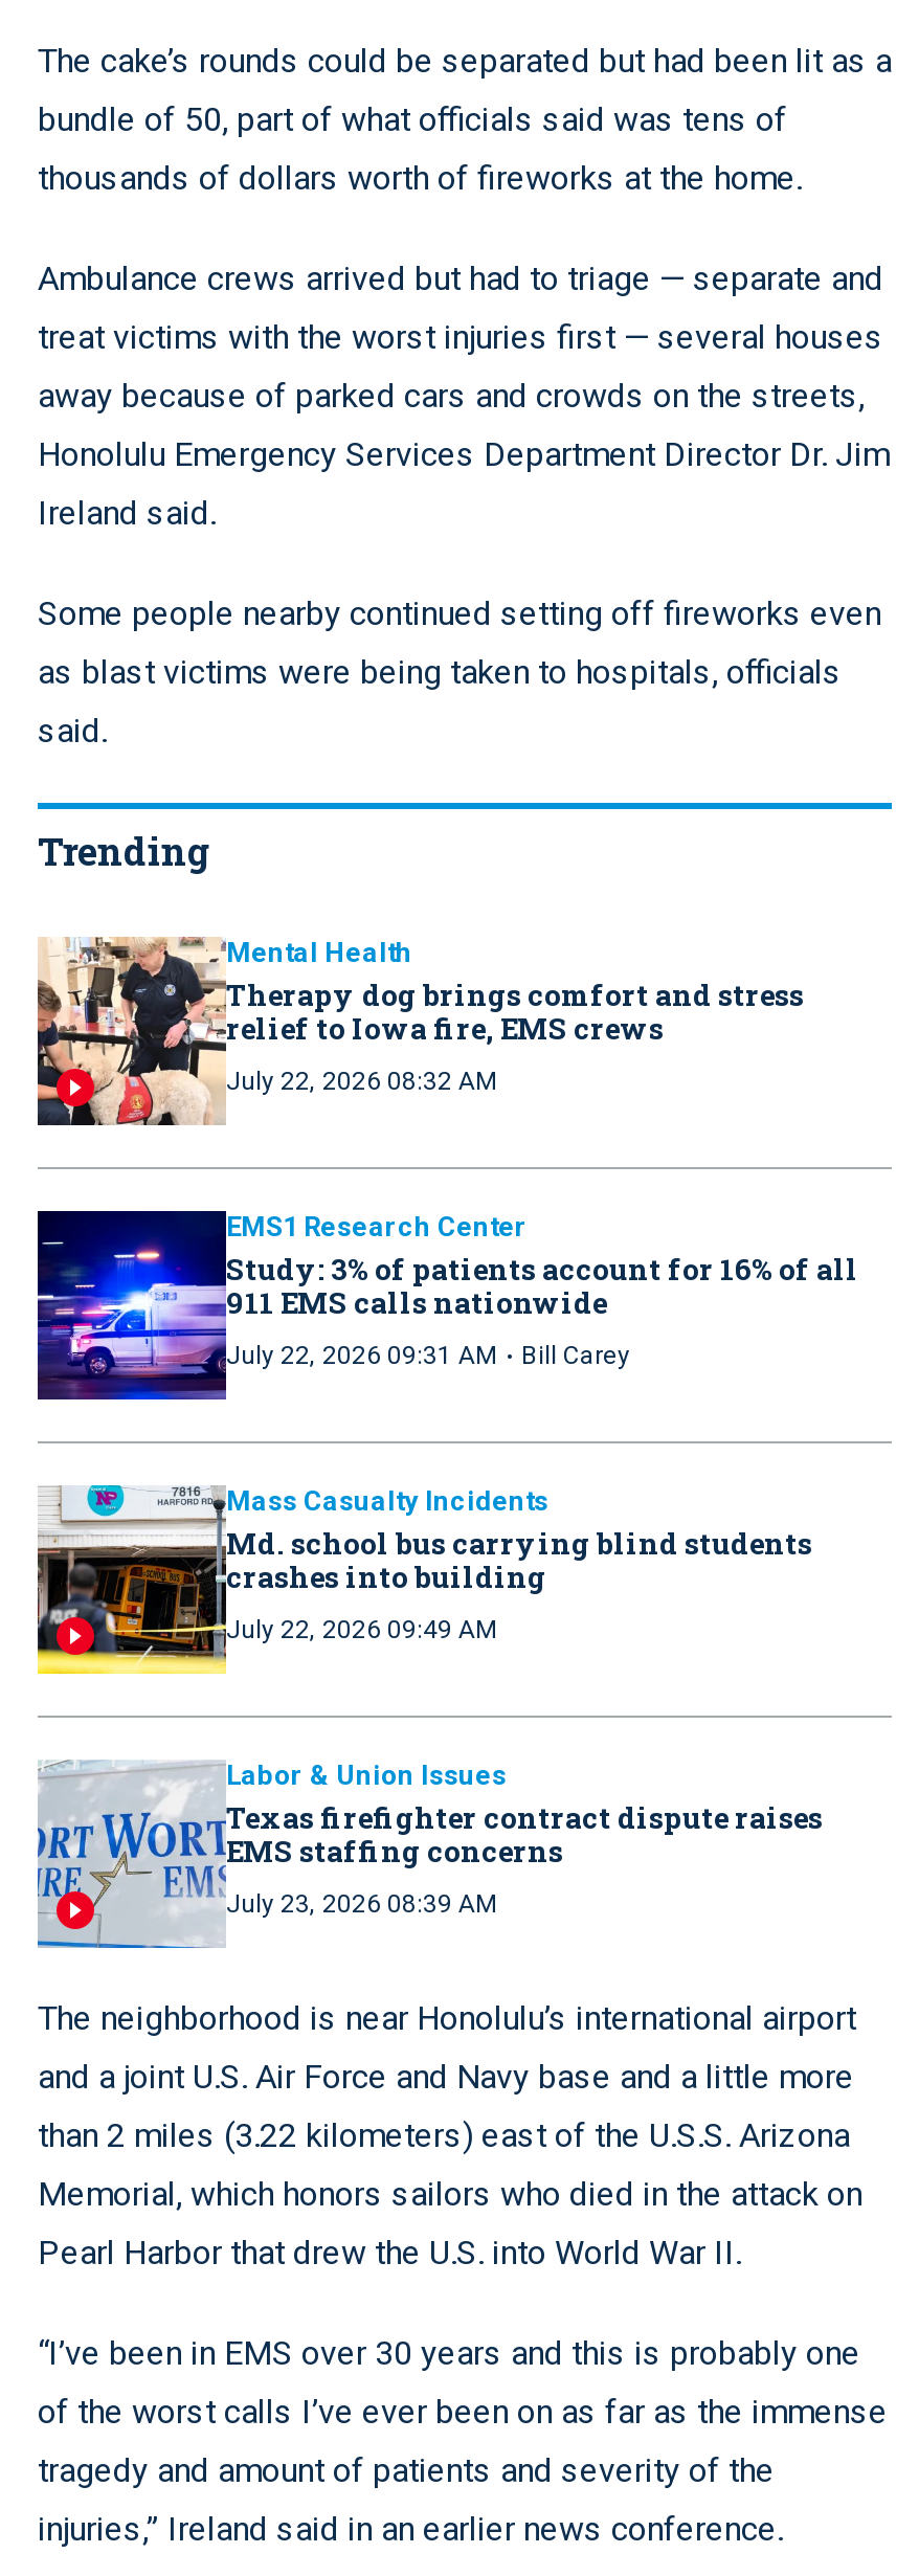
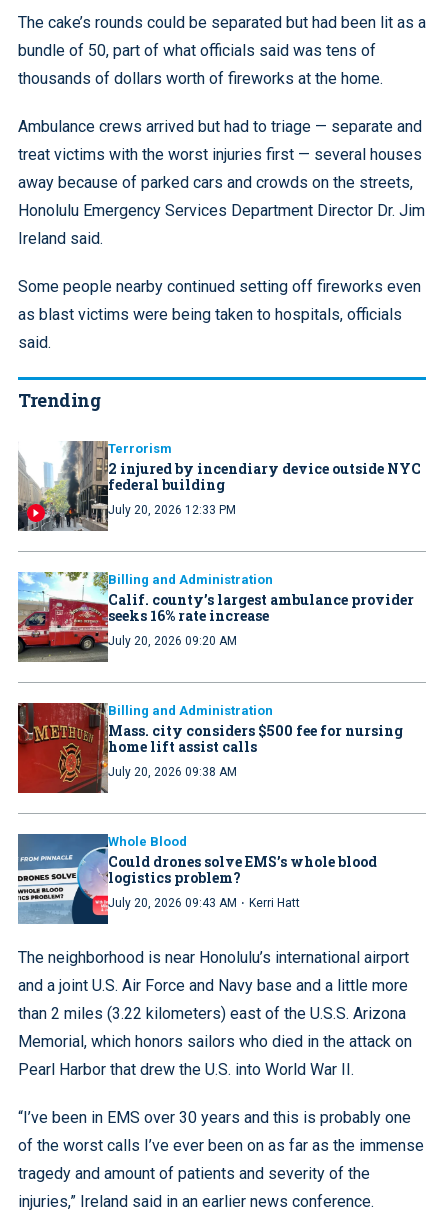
- [image]
- Mental Health
- Therapy dog brings comfort and stress
- relief to Iowa fire, EMS crews
+ [image]
+ Terrorism
+ 2 injured by incendiary device outside NYC
+ federal building

- July 22, 2026 08:32 AM
+ July 20, 2026 12:33 PM

- [image]
- EMS1 Research Center
- Study: 3% of patients account for 16% of all
- 911 EMS calls nationwide
- July 22, 2026 09:31 AM · Bill Carey
+ [image]
+ Billing and Administration
+ Calif. county’s largest ambulance provider
+ seeks 16% rate increase

- [image]
- July 22, 2026 09:49 AM
+ [image]
+ Billing and Administration
+ Mass. city considers $500 fee for nursing
+ home lift assist calls

- Mass Casualty Incidents
- Md. school bus carrying blind students
- crashes into building
+ July 20, 2026 09:20 AM

- [image]
- July 23, 2026 08:39 AM
+ [image]
+ Whole Blood
+ Could drones solve EMS’s whole blood
+ logistics problem?
+ July 20, 2026 09:43 AM · Kerri Hatt

- Labor & Union Issues
- Texas firefighter contract dispute raises
- EMS staffing concerns
+ July 20, 2026 09:38 AM
